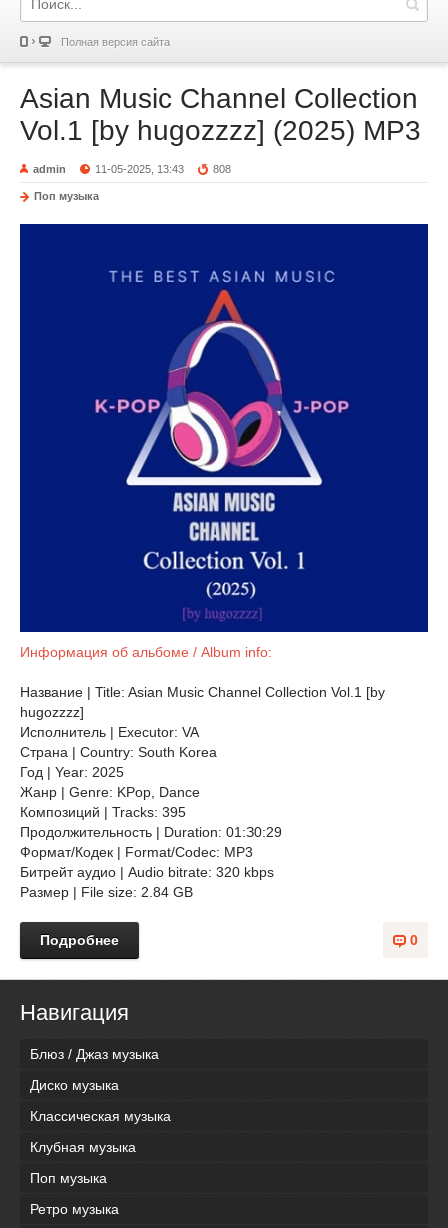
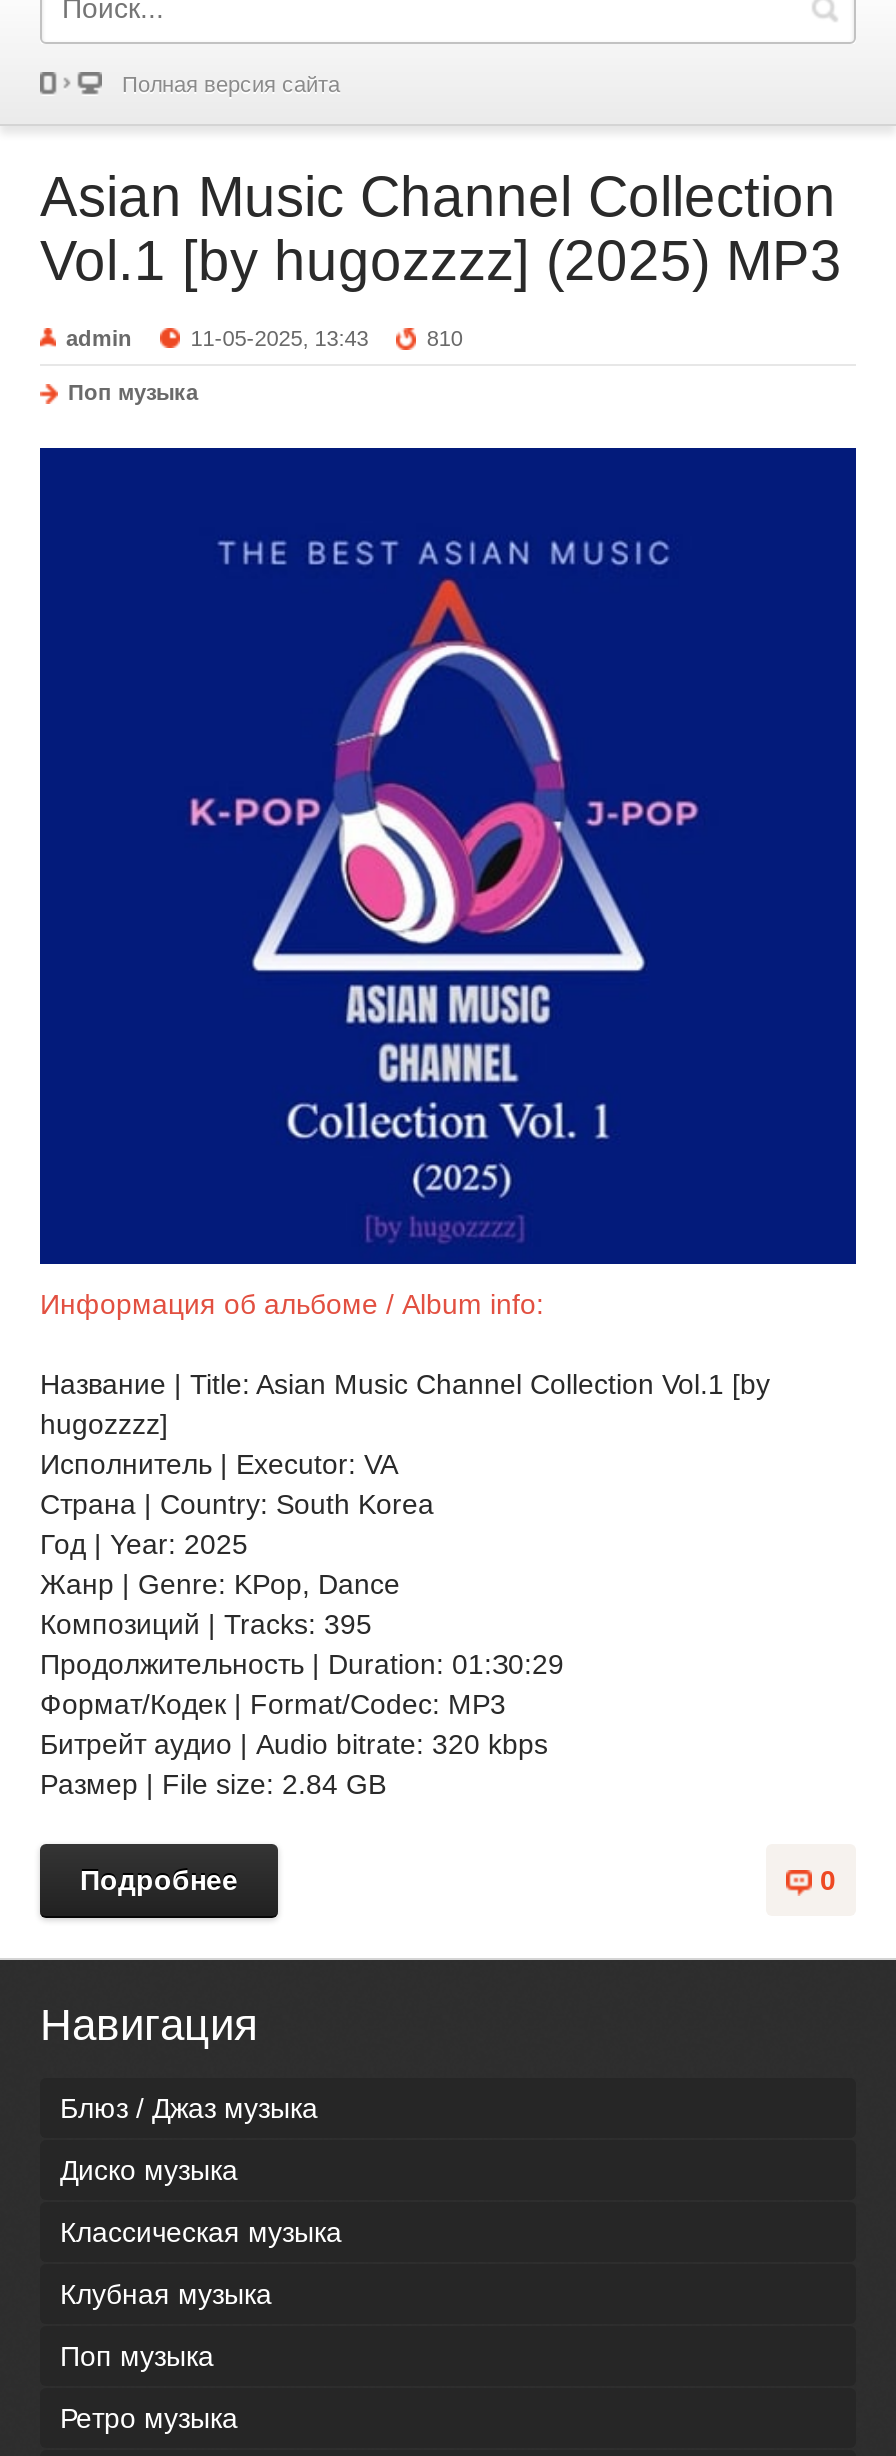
- 808
+ 810
